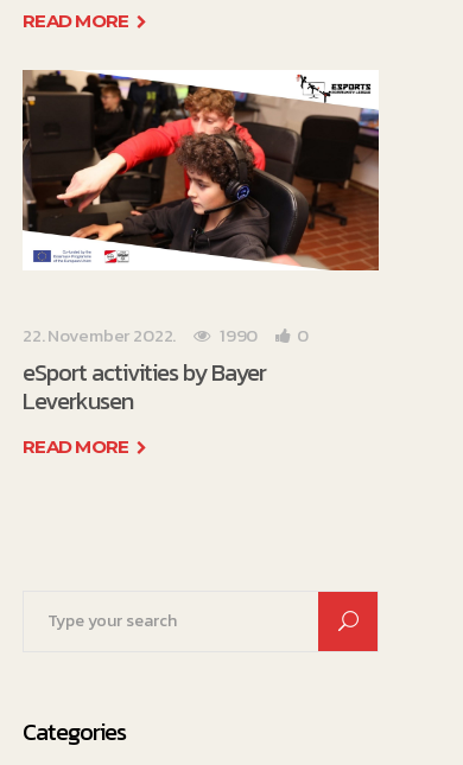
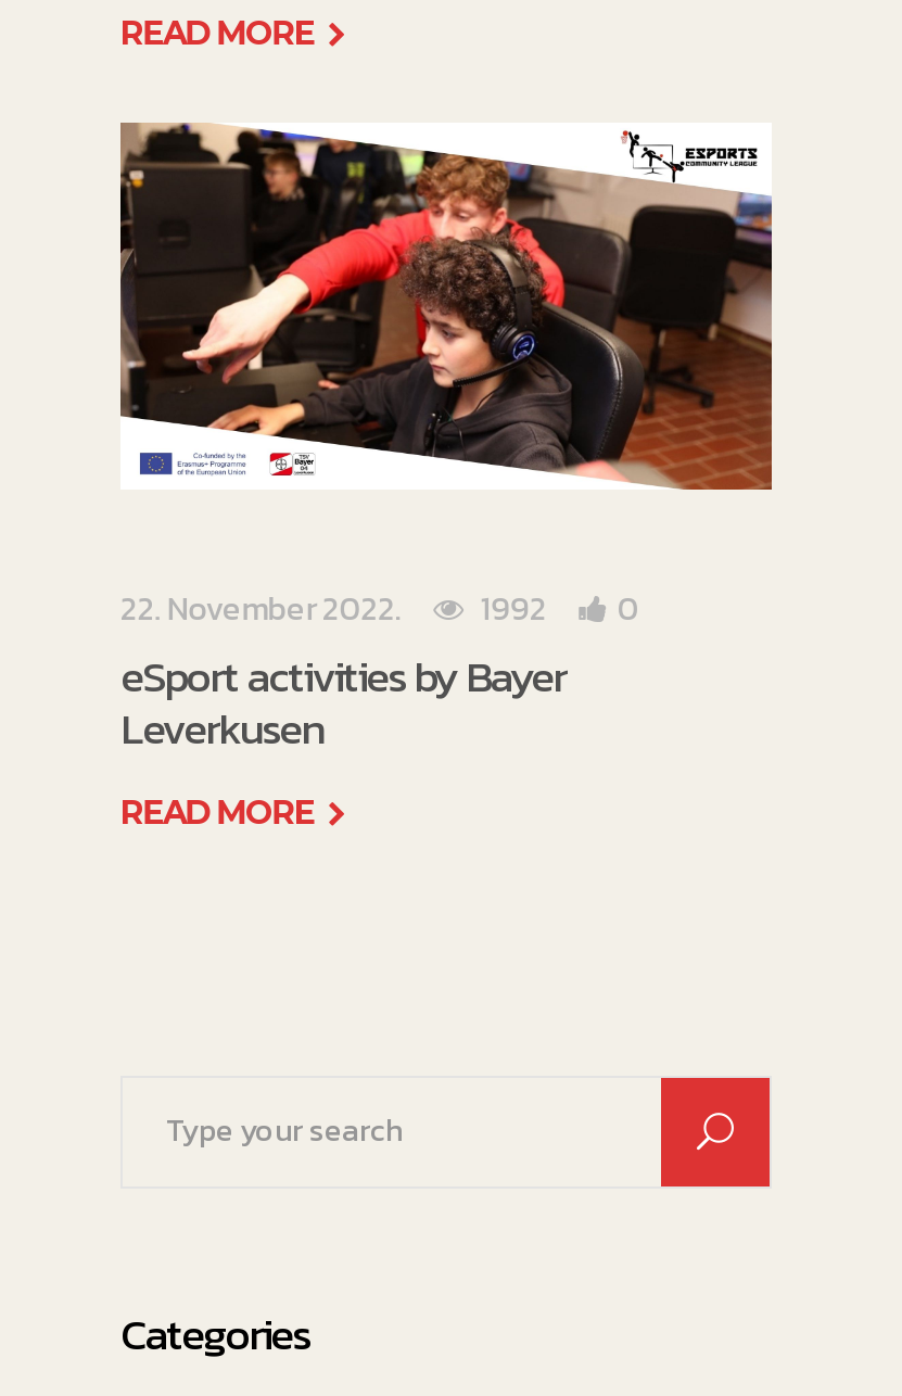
- 1990
+ 1992
